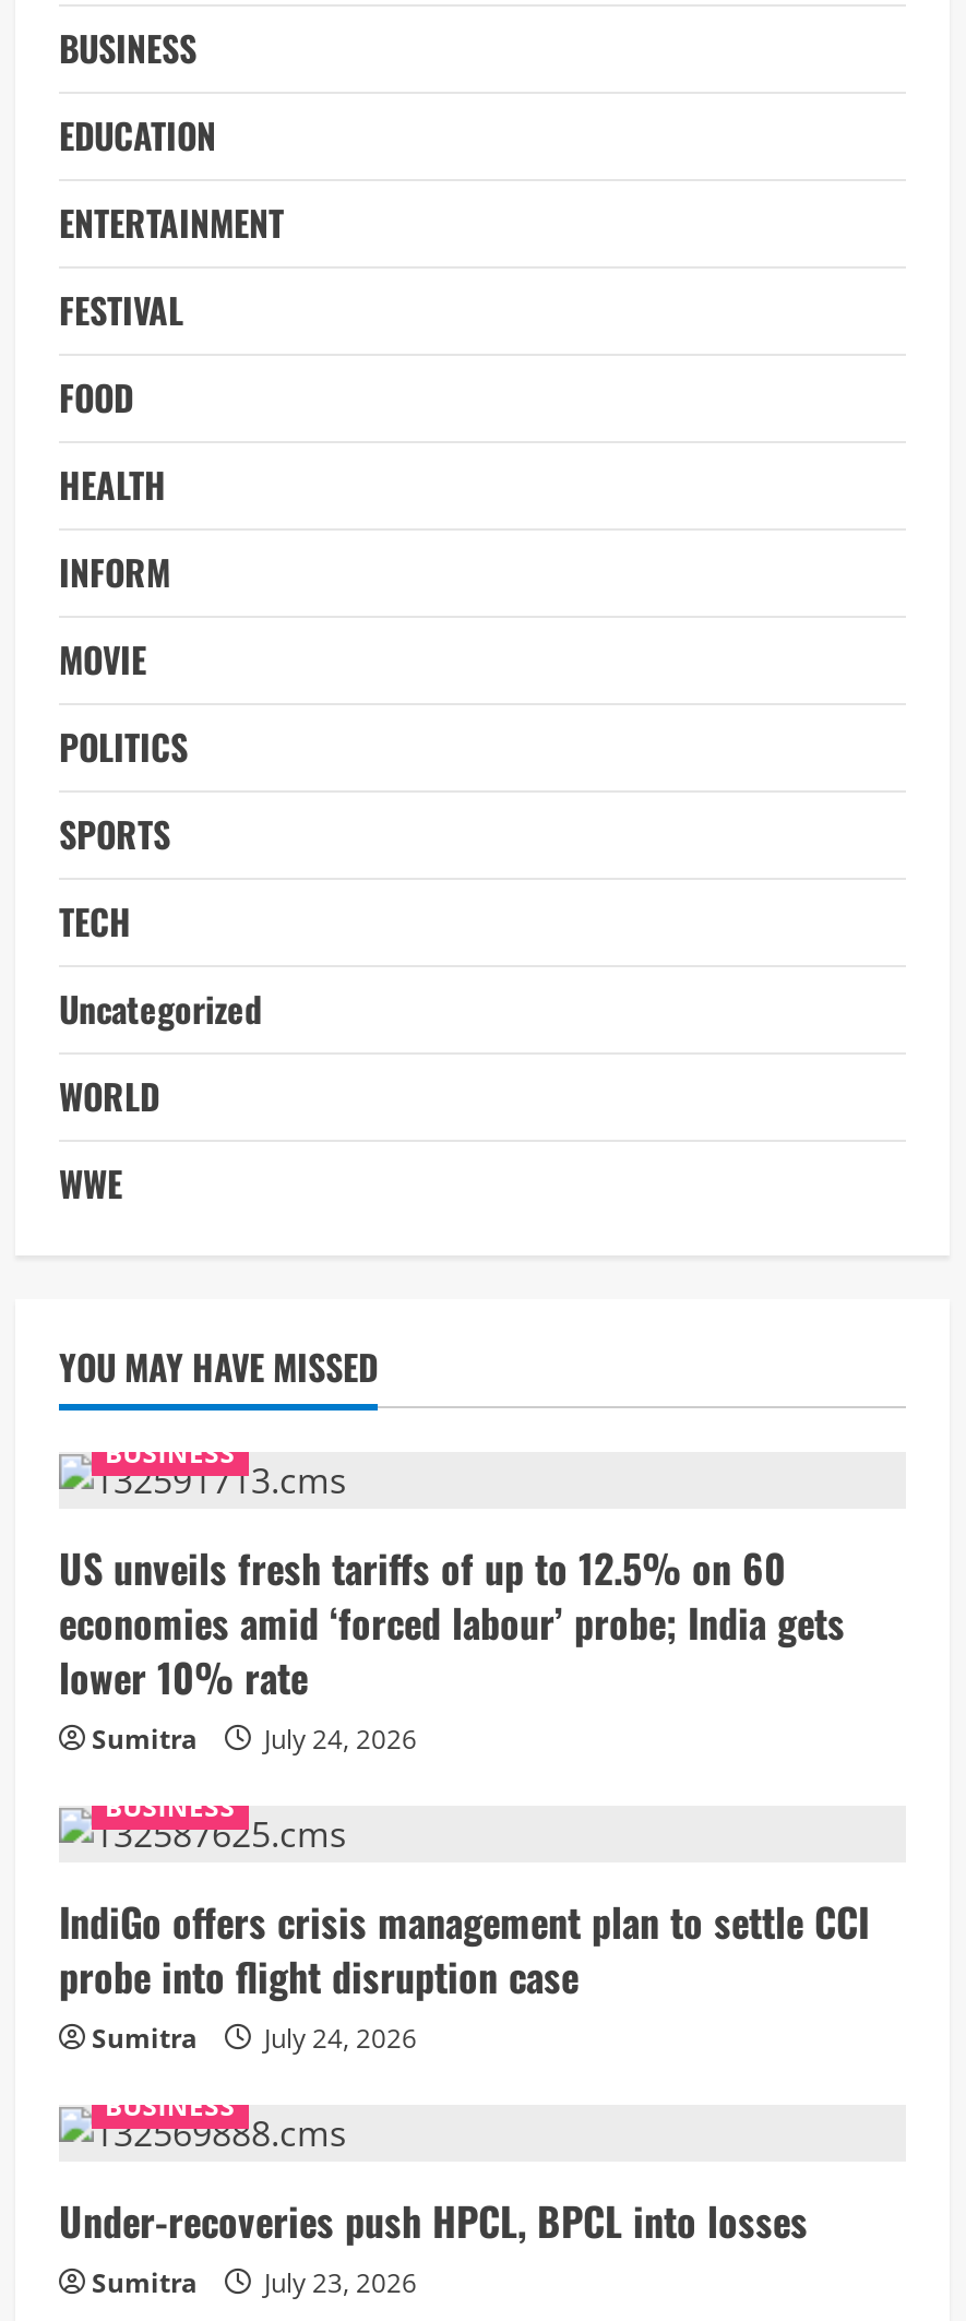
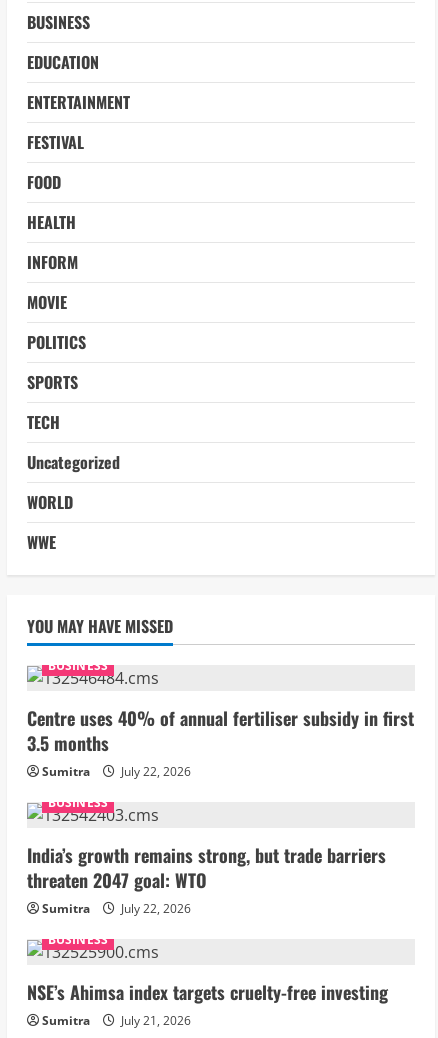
- US unveils fresh tariffs of up to 12.5% on 60
- economies amid ‘forced labour’ probe; India gets
- lower 10% rate
+ Centre uses 40% of annual fertiliser subsidy in first
+ 3.5 months

- Sumitra July 24, 2026
+ Sumitra July 22, 2026

- IndiGo offers crisis management plan to settle CCI
- probe into flight disruption case
+ India’s growth remains strong, but trade barriers
+ threaten 2047 goal: WTO

- Sumitra July 24, 2026
+ Sumitra July 22, 2026

- Under-recoveries push HPCL, BPCL into losses
+ NSE’s Ahimsa index targets cruelty-free investing

- Sumitra July 23, 2026
+ Sumitra July 21, 2026
